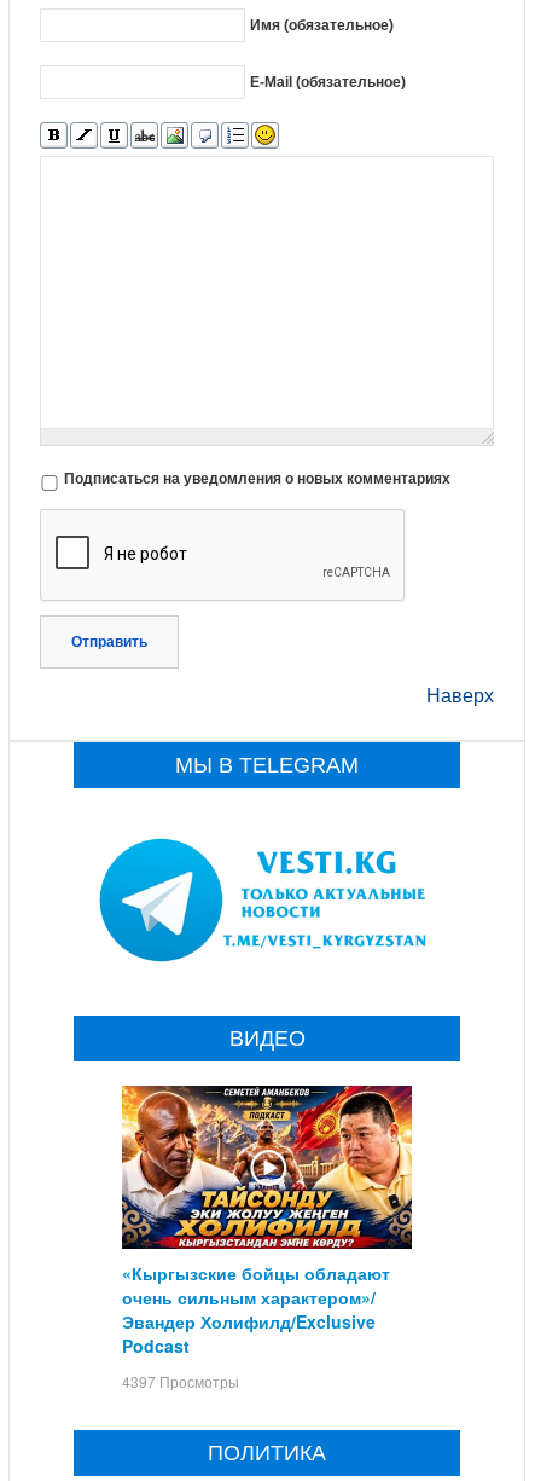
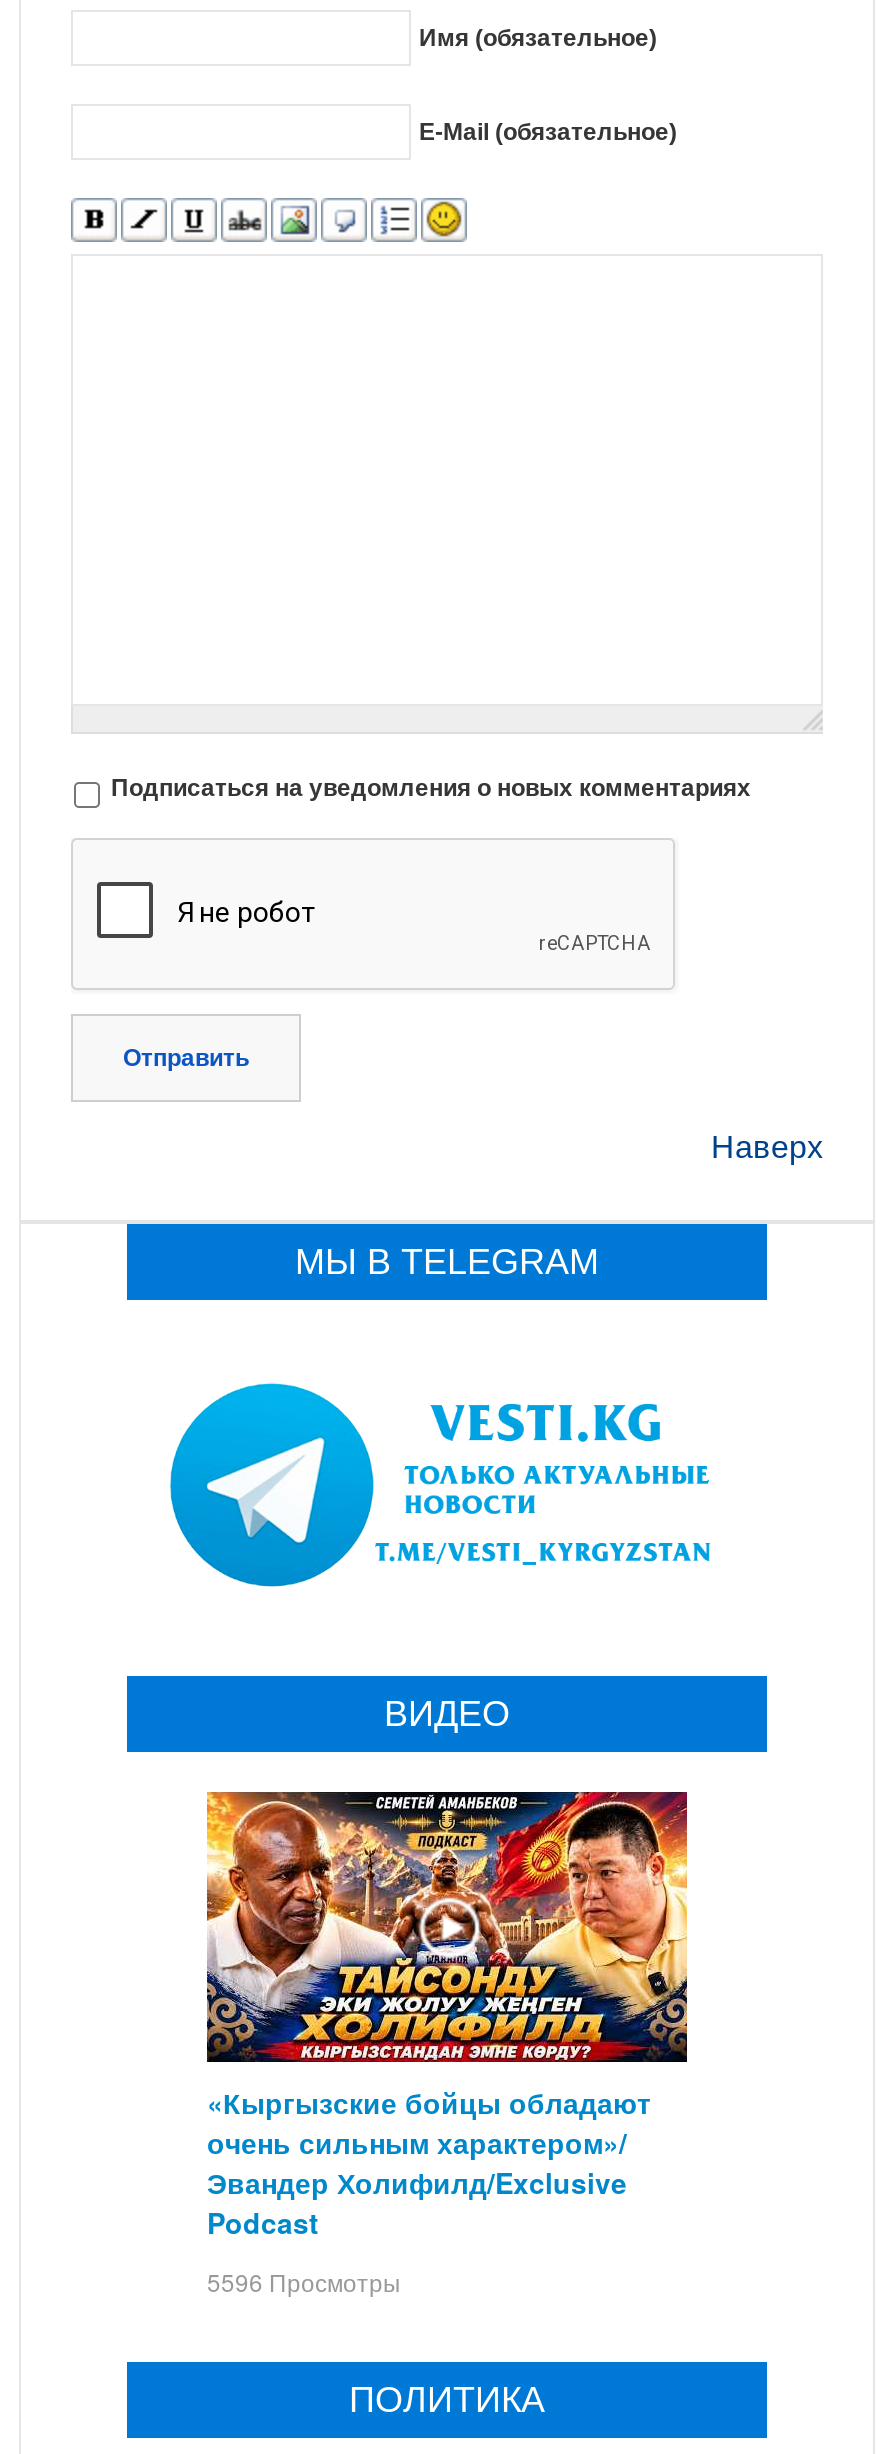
- 4397 Просмотры
+ 5596 Просмотры
